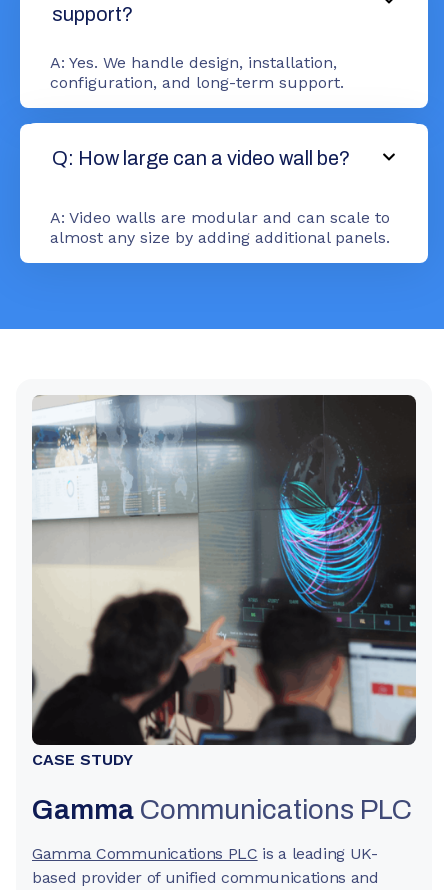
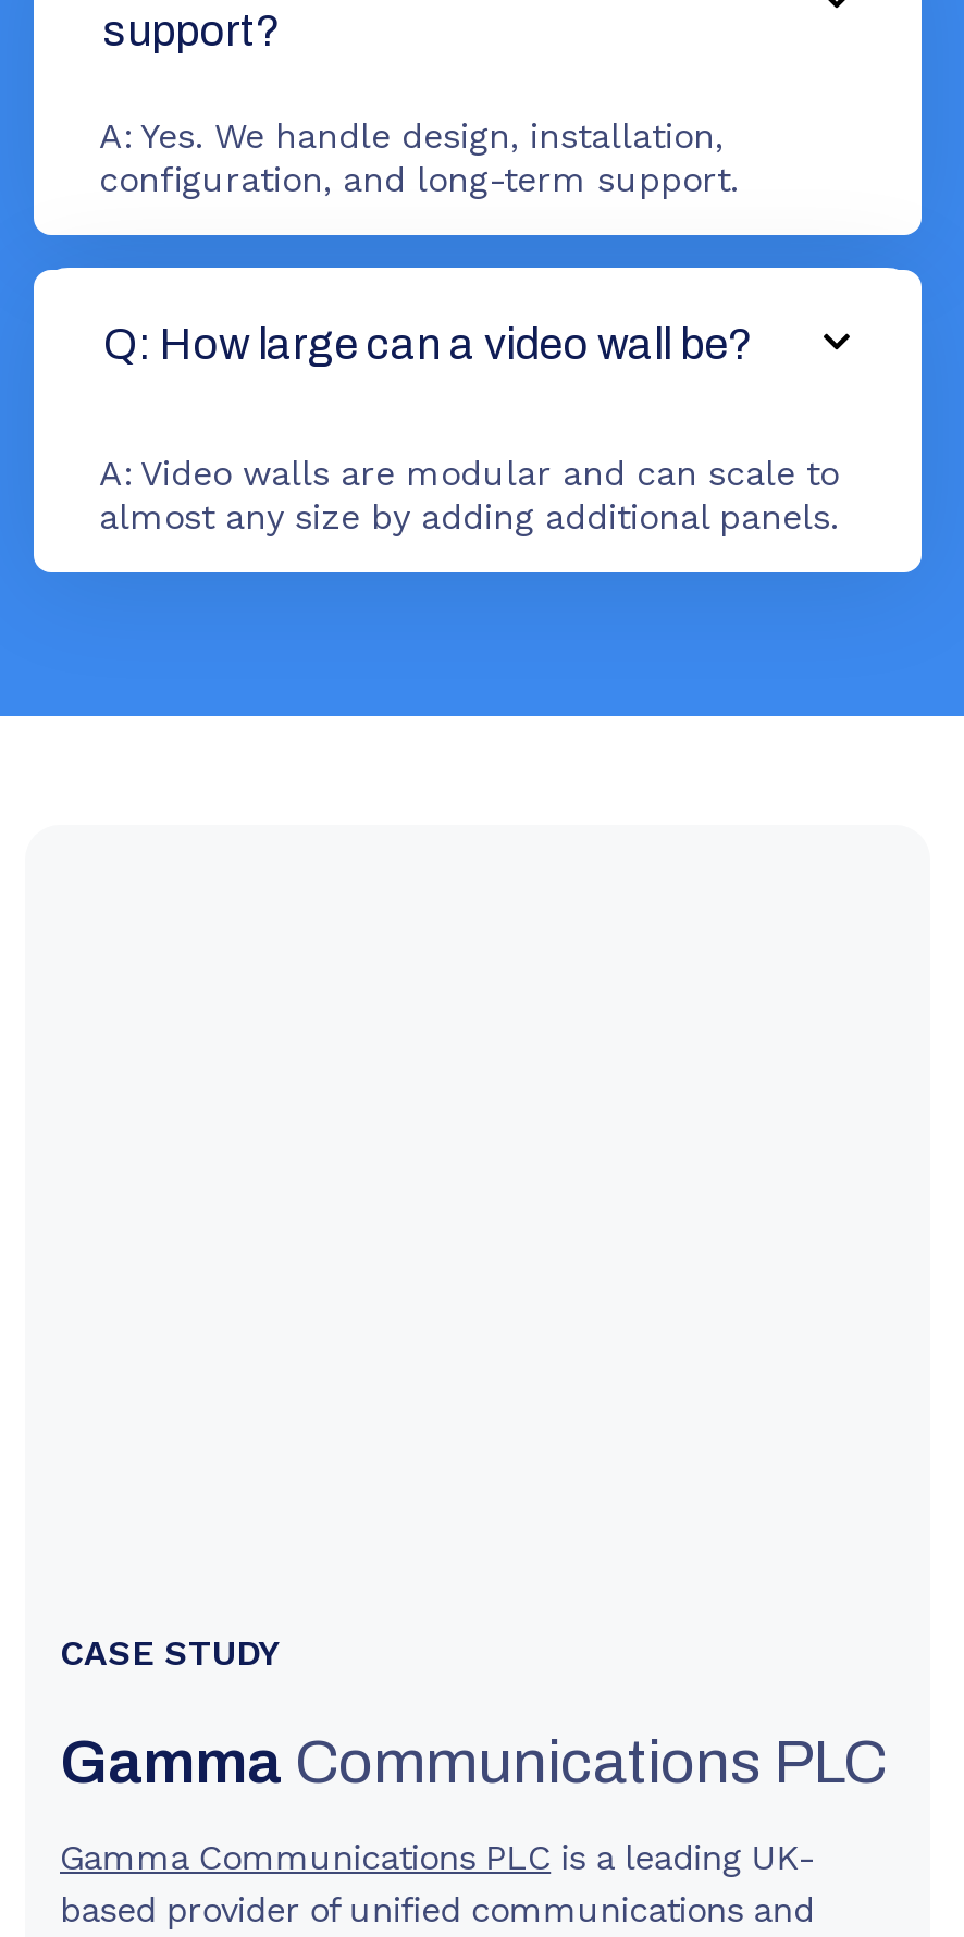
- [image]
